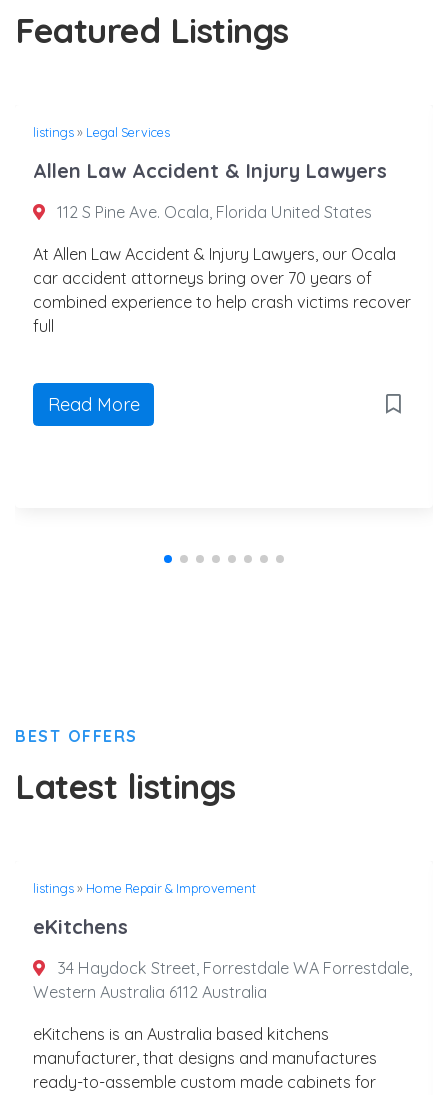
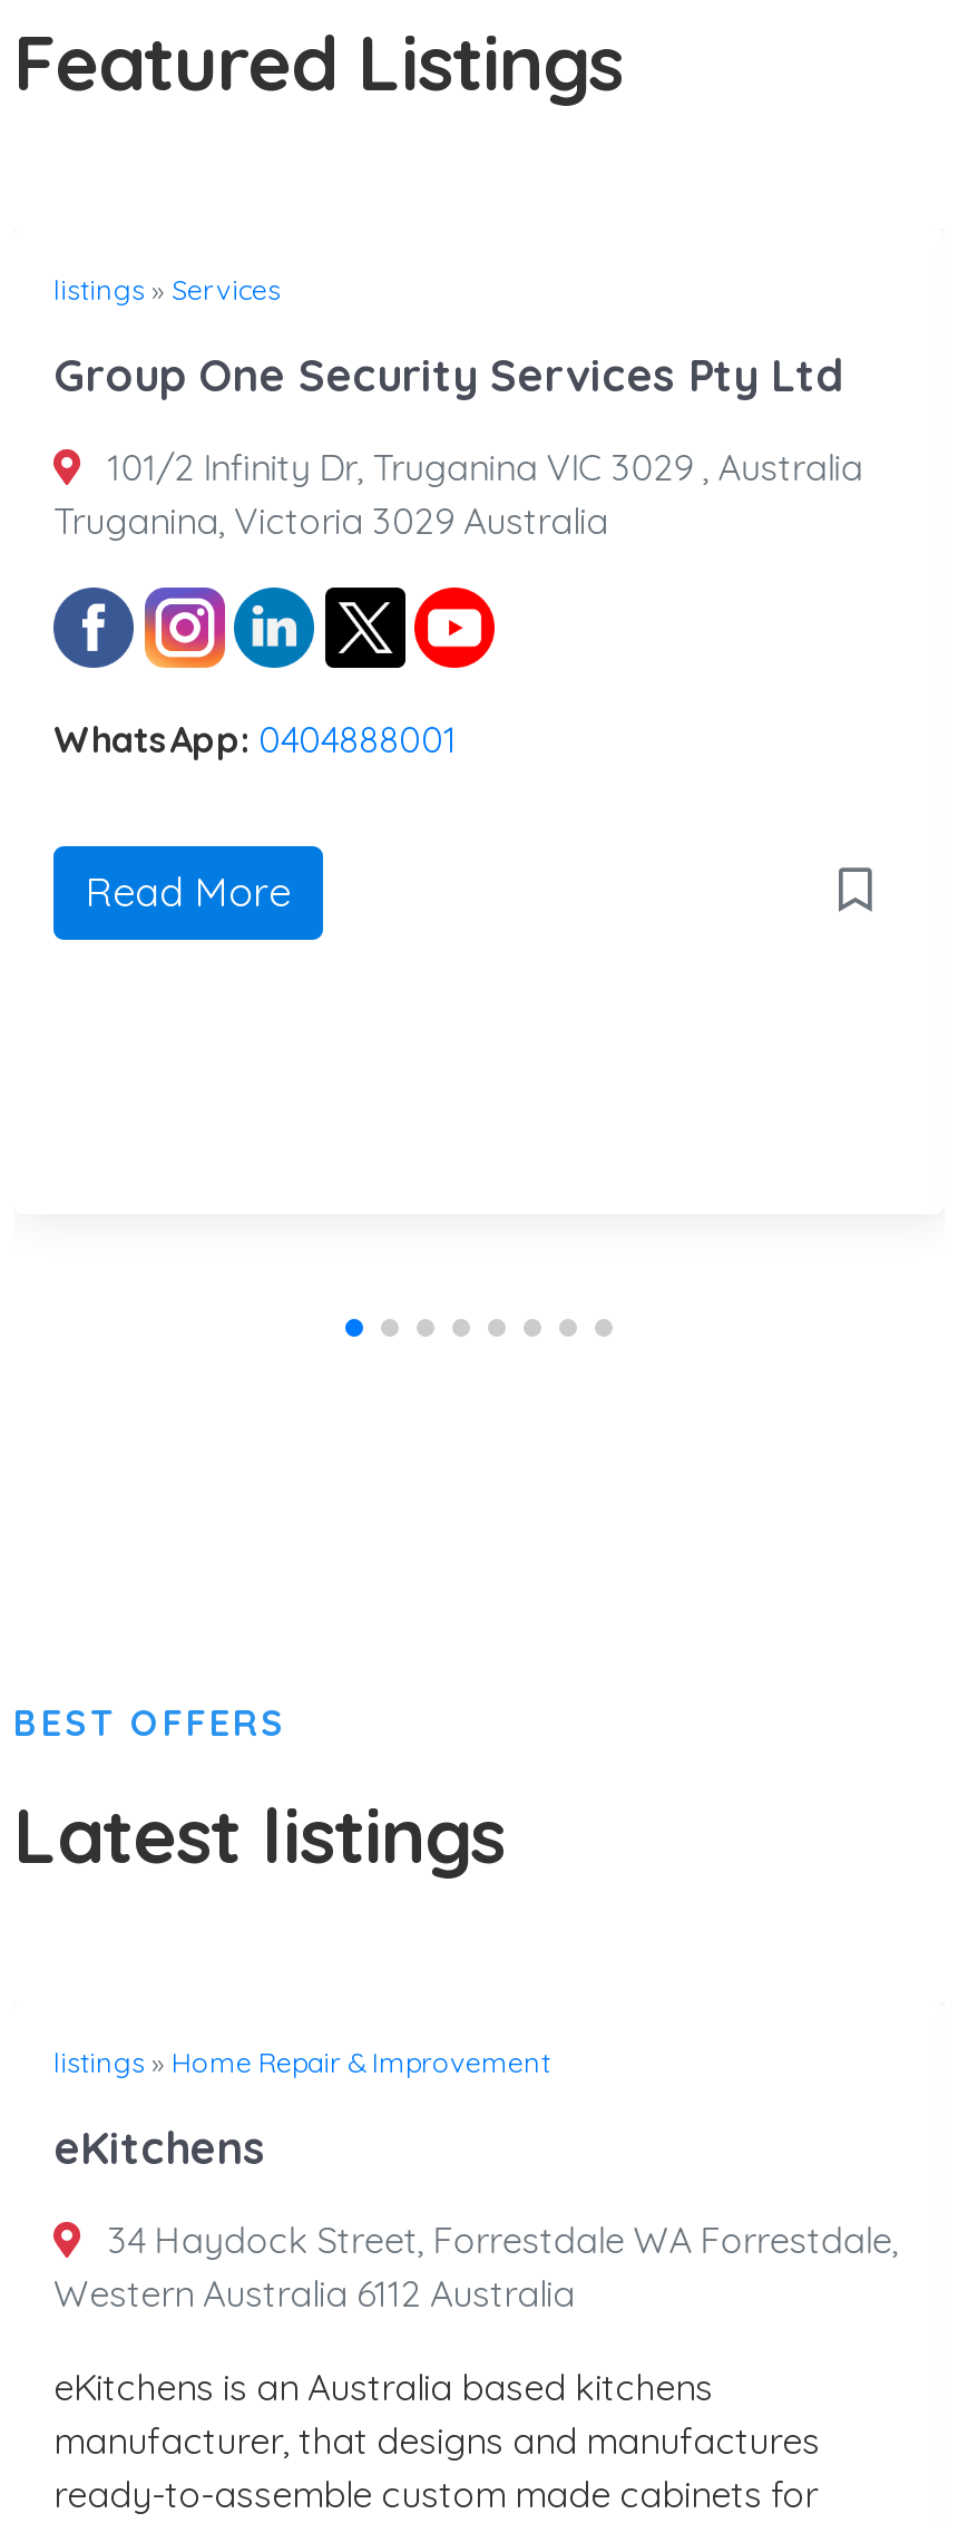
- listings» Legal Services
+ listings» Services

- Allen Law Accident & Injury Lawyers
+ Group One Security Services Pty Ltd

- 112 S Pine Ave. Ocala, Florida United States
+ 101/2 Infinity Dr, Truganina VIC 3029 , Australia
+ Truganina, Victoria 3029 Australia

- At Allen Law Accident & Injury Lawyers, our Ocala
- car accident attorneys bring over 70 years of
- combined experience to help crash victims recover
- full
+ WhatsApp: 0404888001
